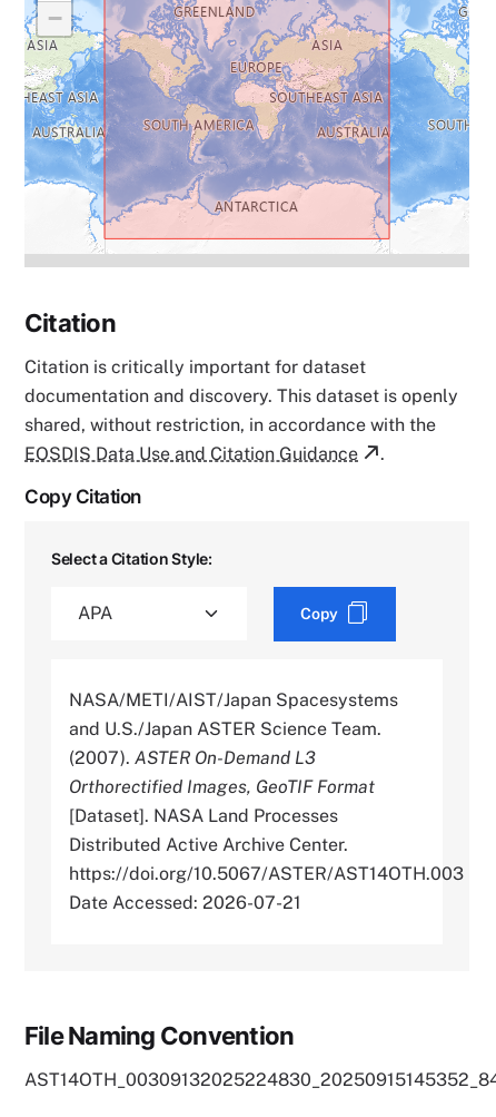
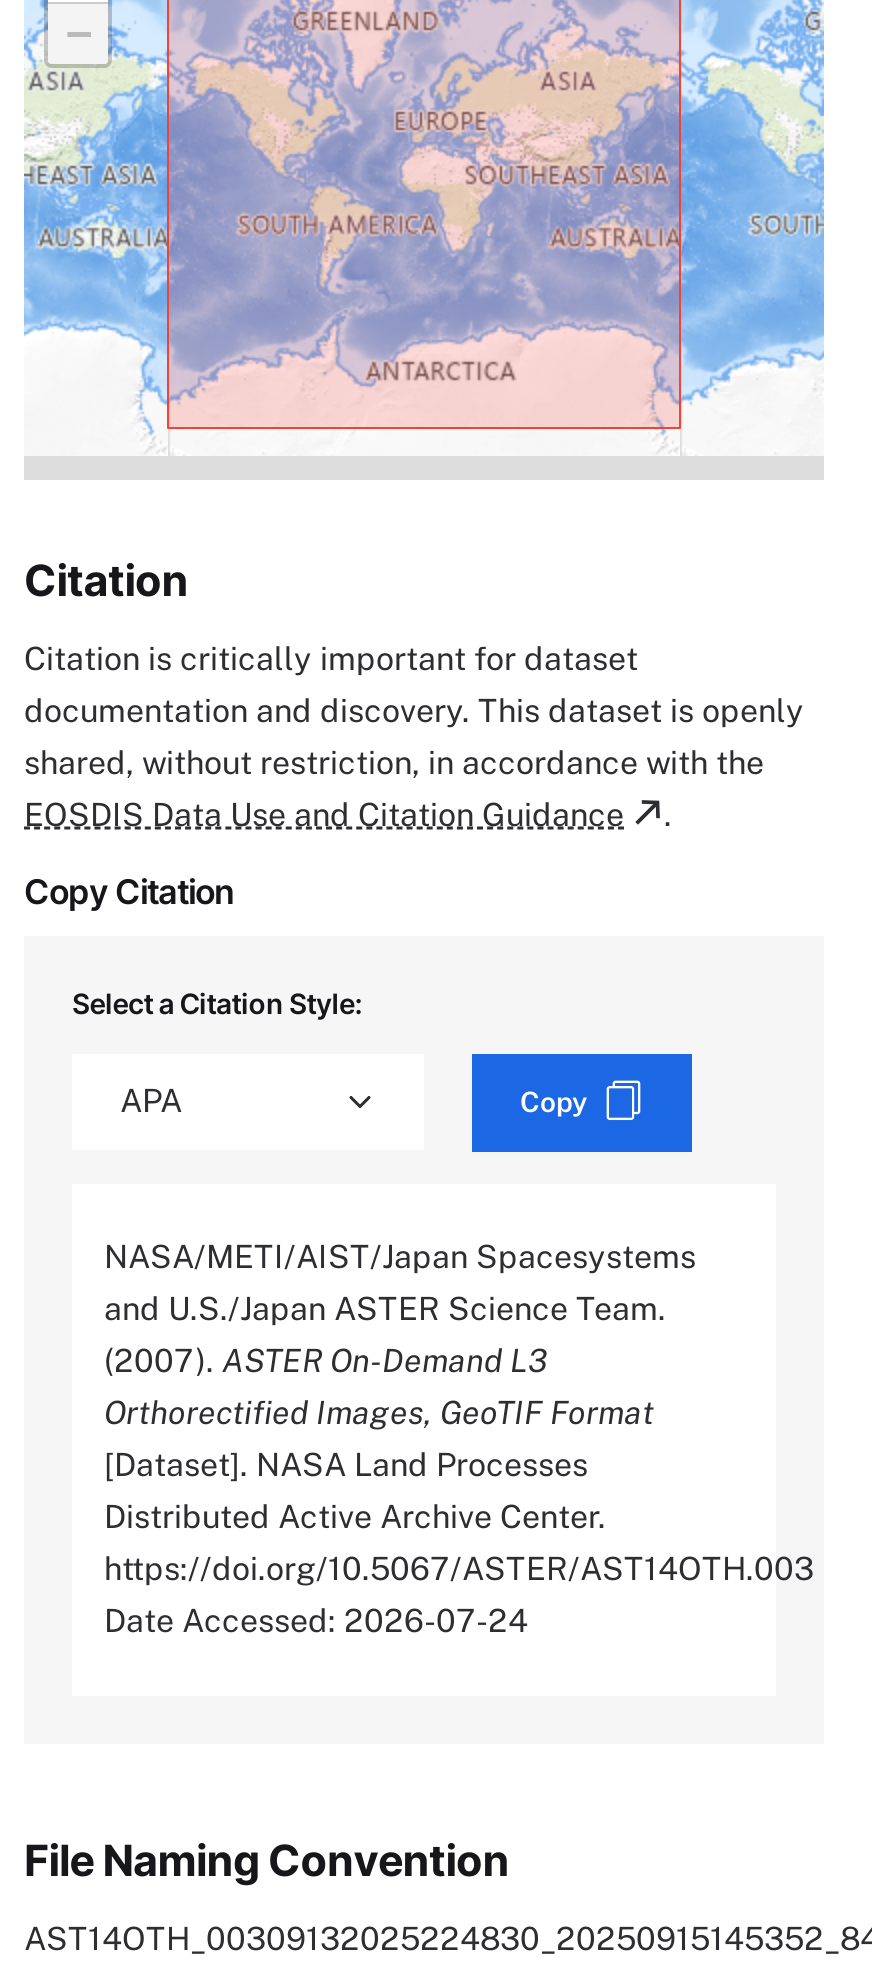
- Date Accessed: 2026-07-21
+ Date Accessed: 2026-07-24
